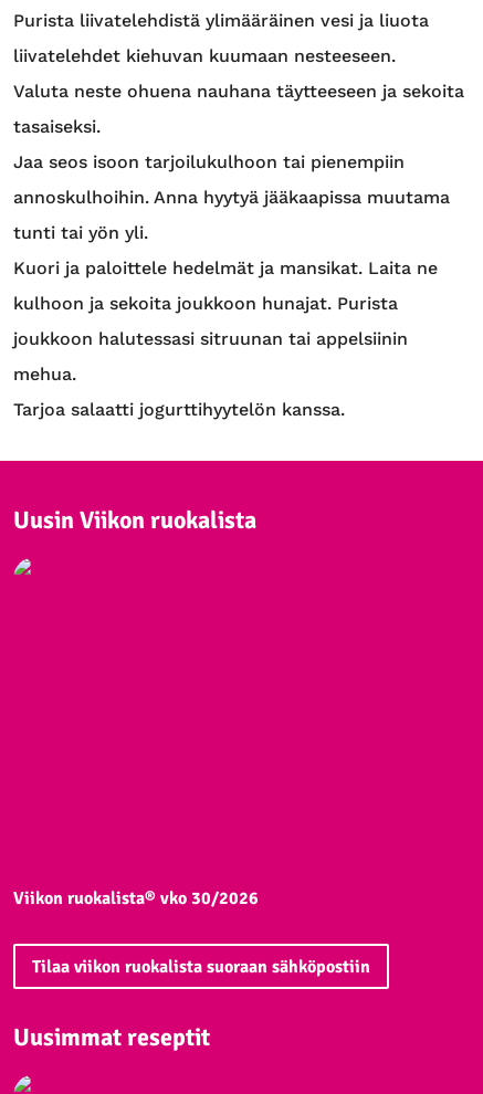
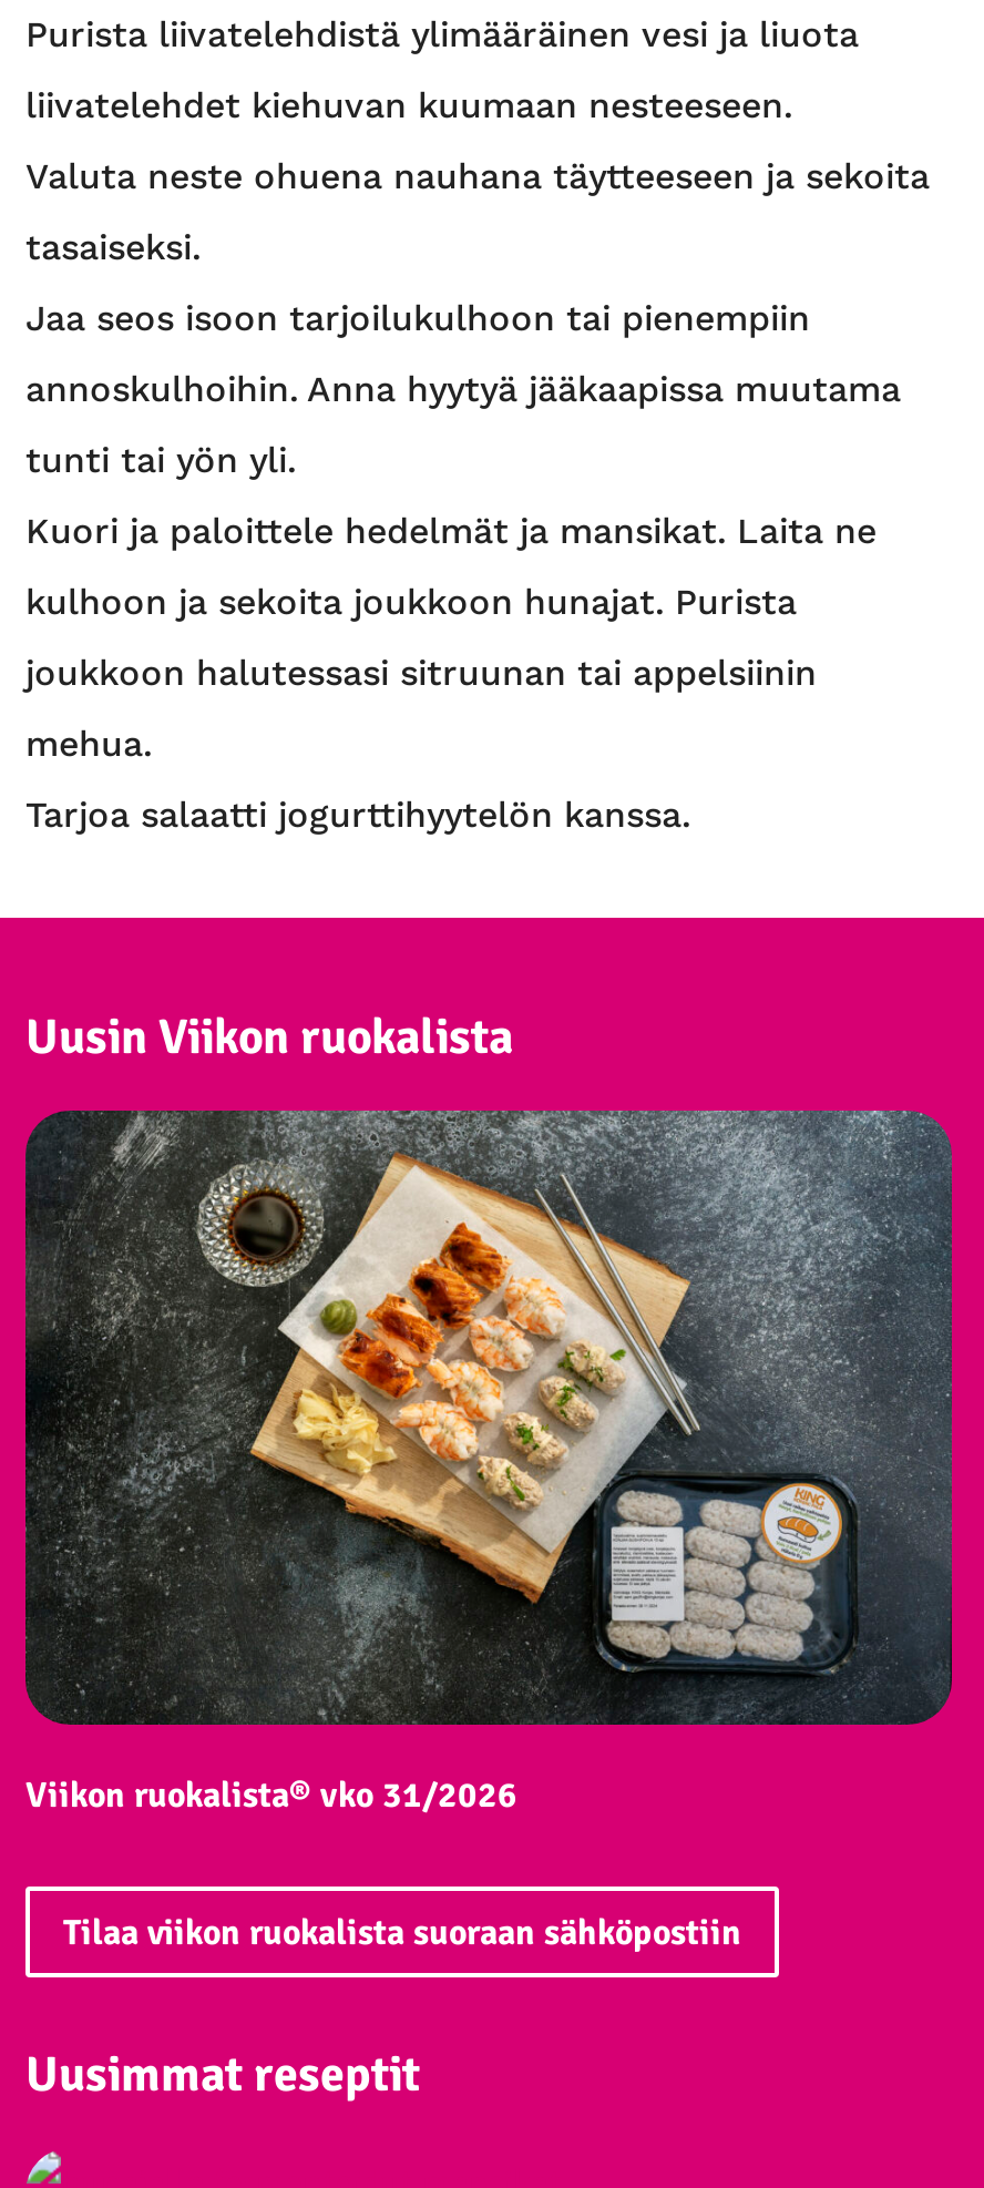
+ [image]

- Viikon ruokalista® vko 30/2026
+ Viikon ruokalista® vko 31/2026
